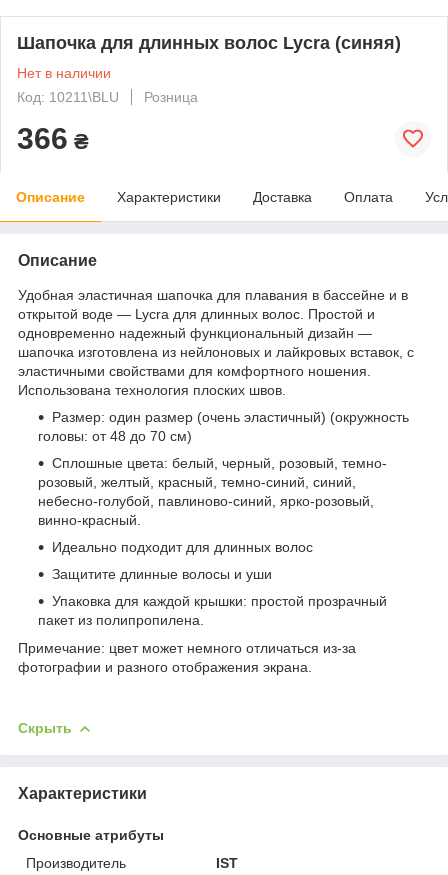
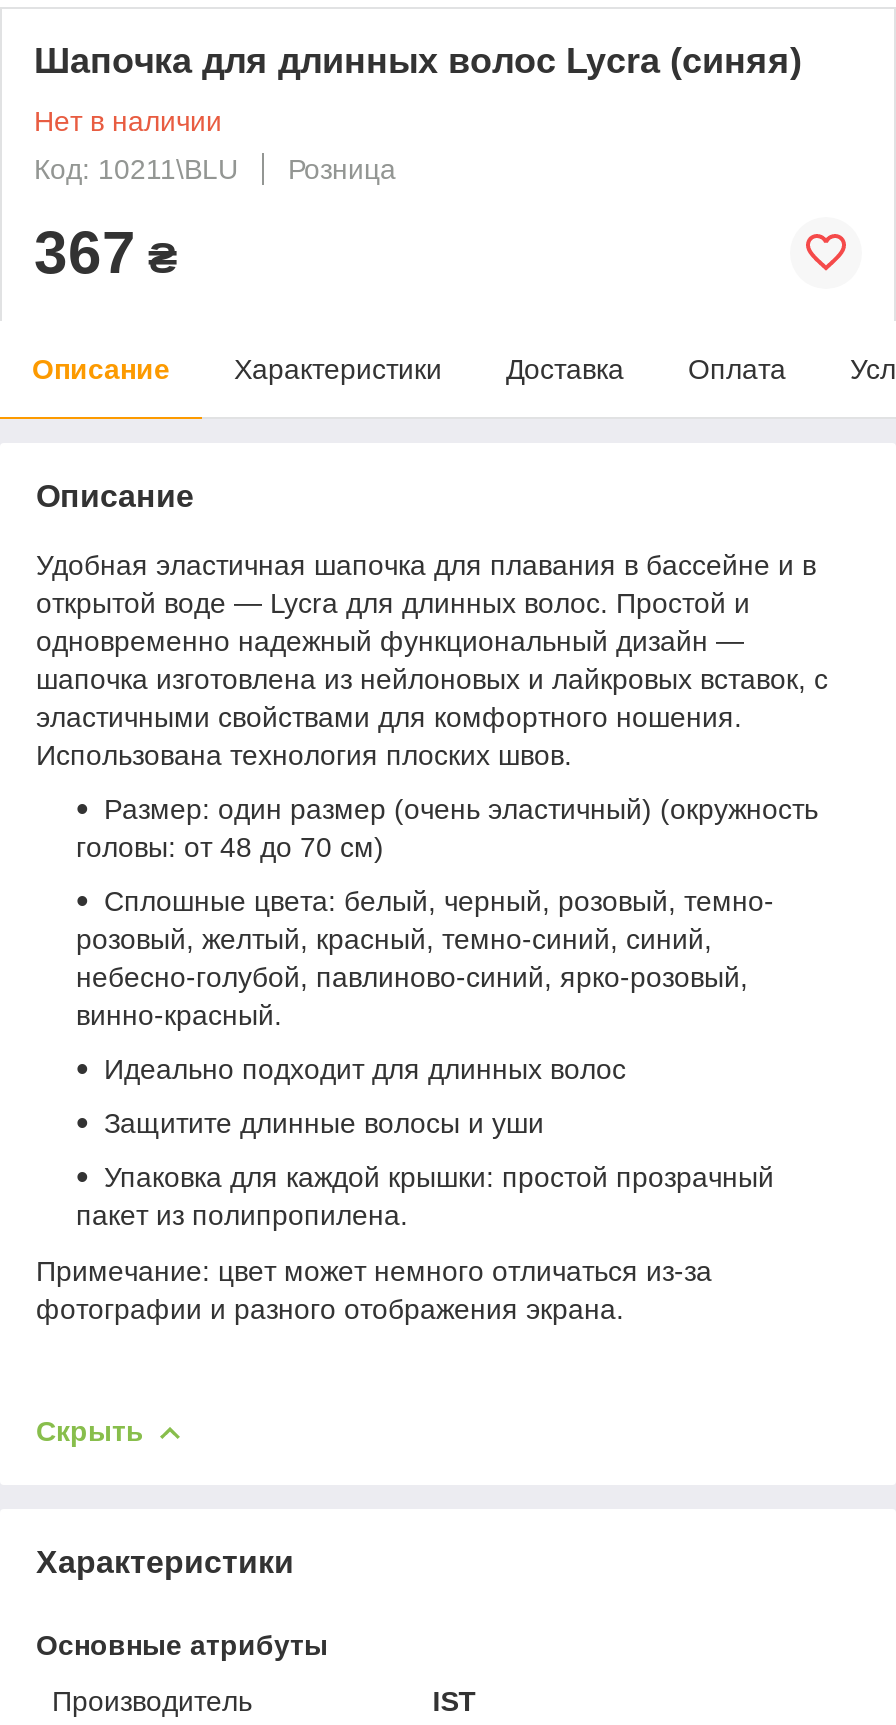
- 366 ₴
+ 367 ₴
